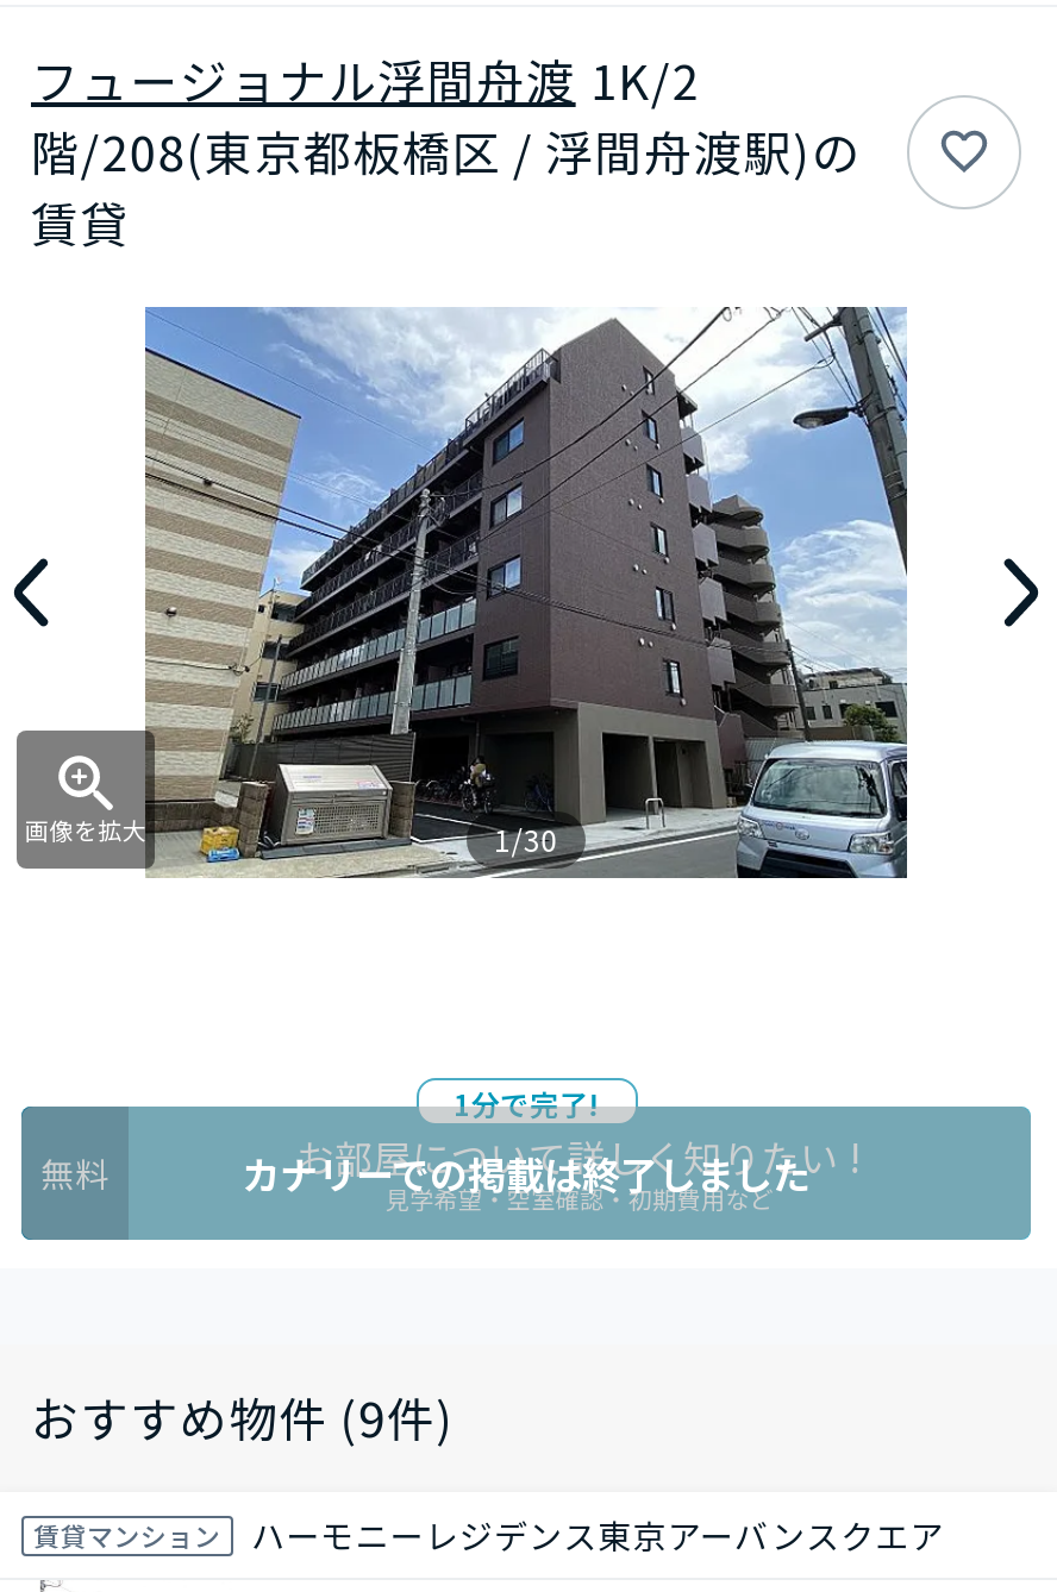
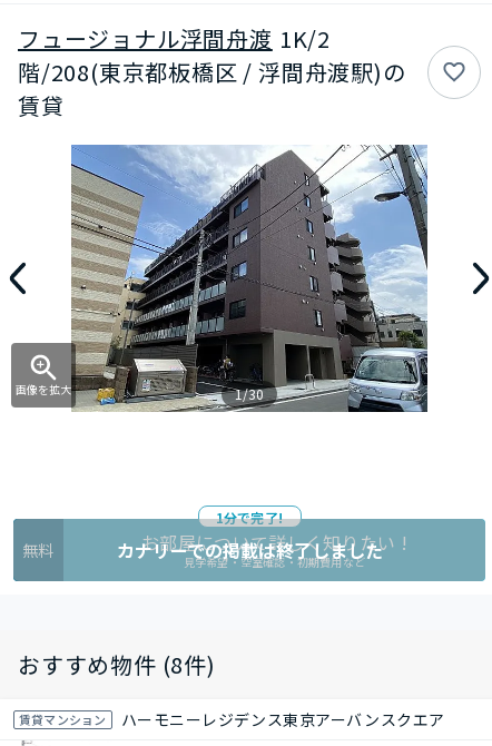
- おすすめ物件 (9件)
+ おすすめ物件 (8件)
